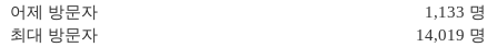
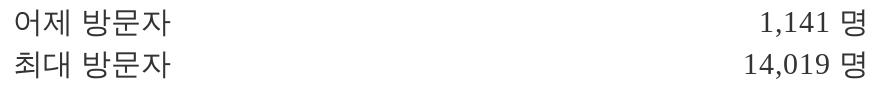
- 1,133 명
+ 1,141 명
